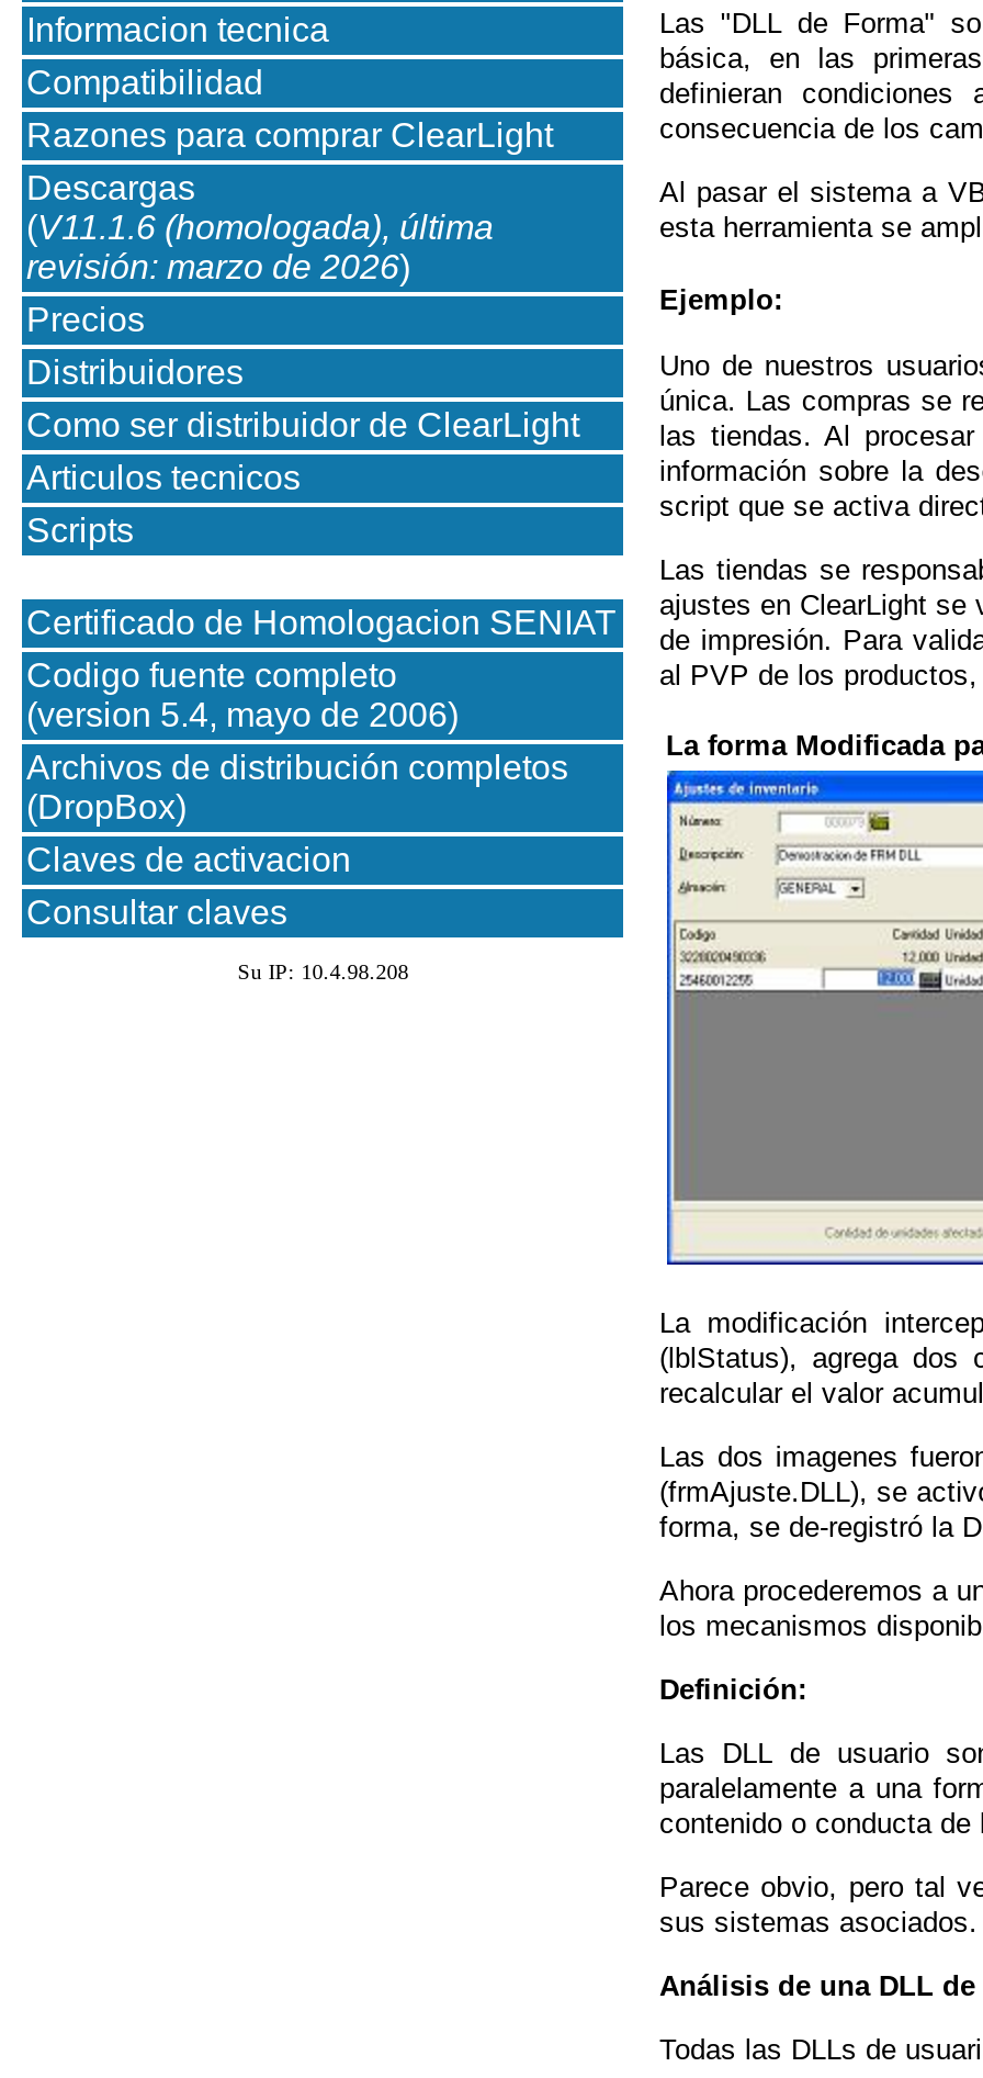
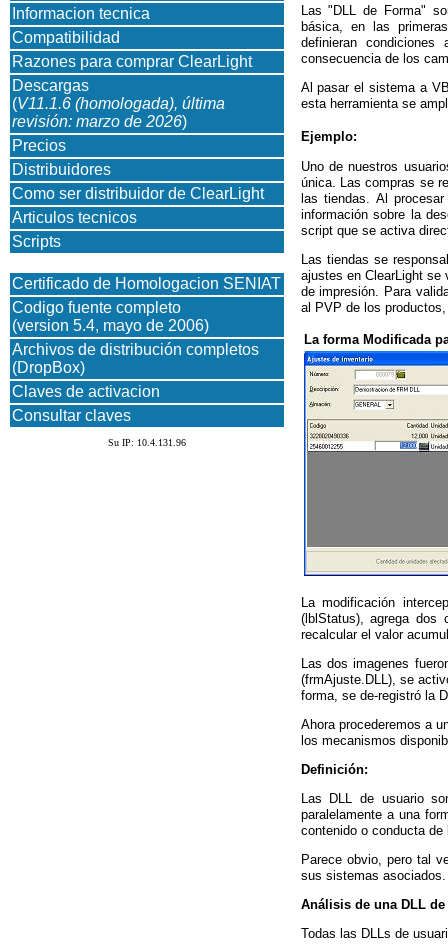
- Su IP: 10.4.98.208
+ Su IP: 10.4.131.96
